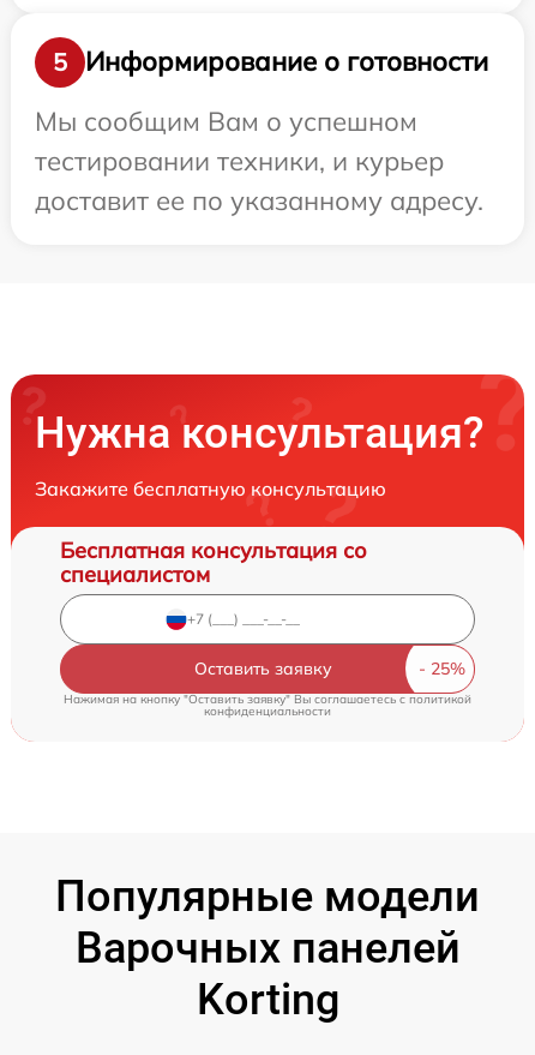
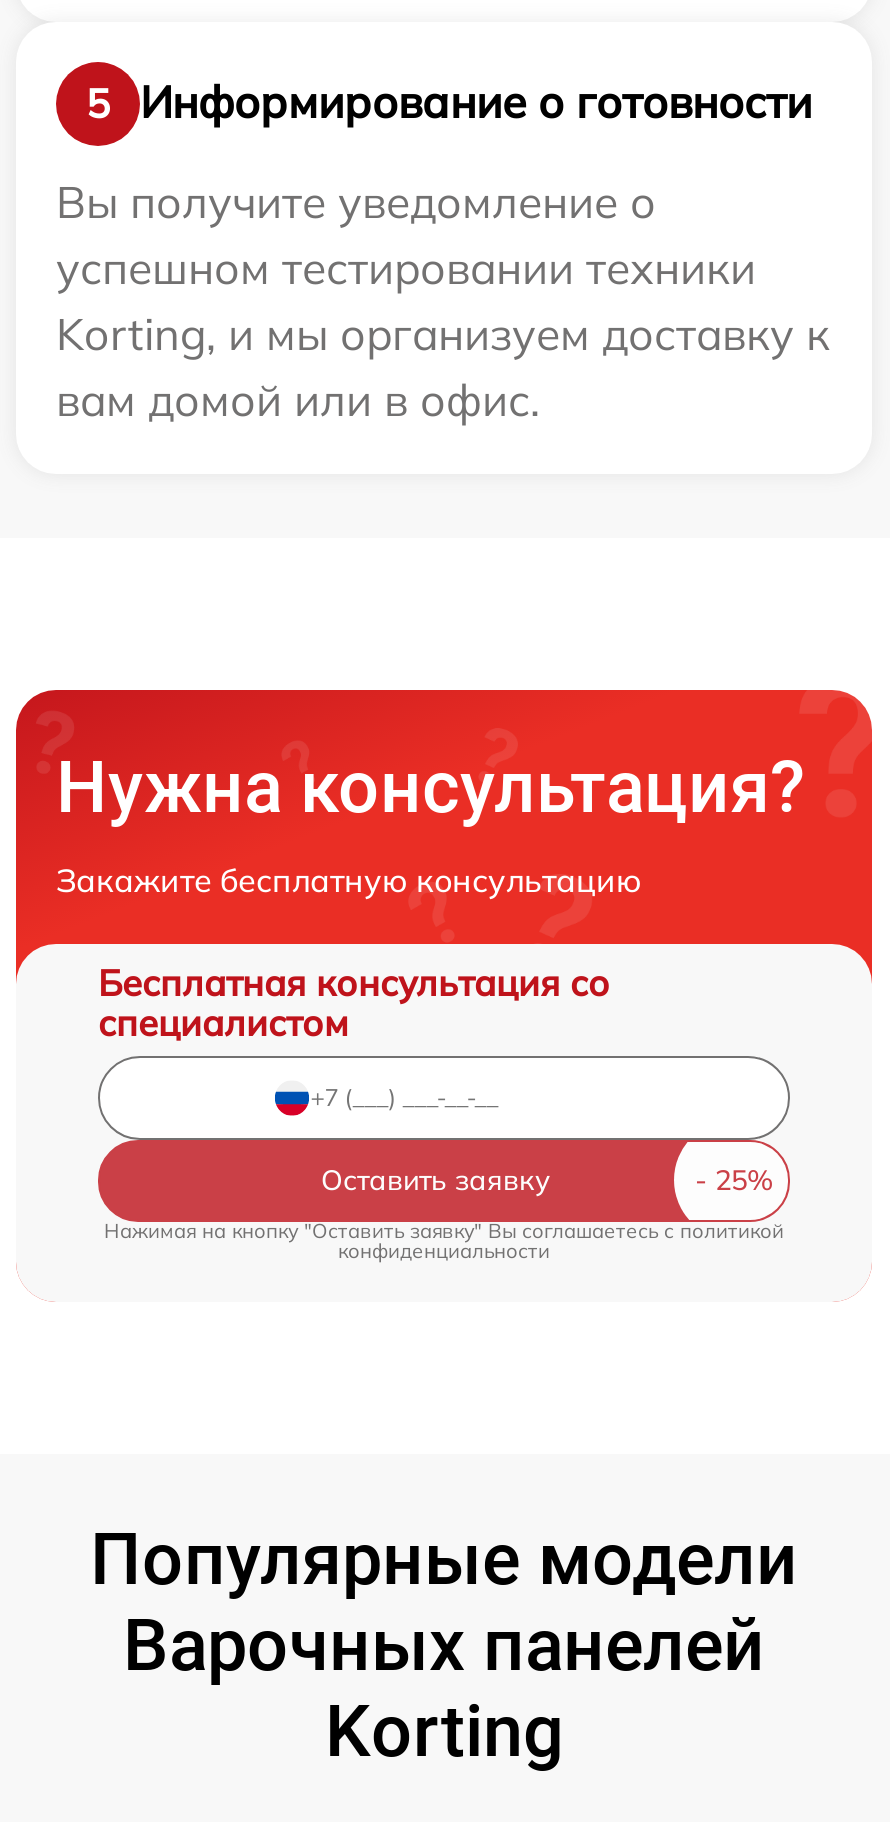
- Мы сообщим Вам о успешном
- тестировании техники, и курьер
- доставит ее по указанному адресу.
+ Вы получите уведомление о
+ успешном тестировании техники
+ Korting, и мы организуем доставку к
+ вам домой или в офис.
